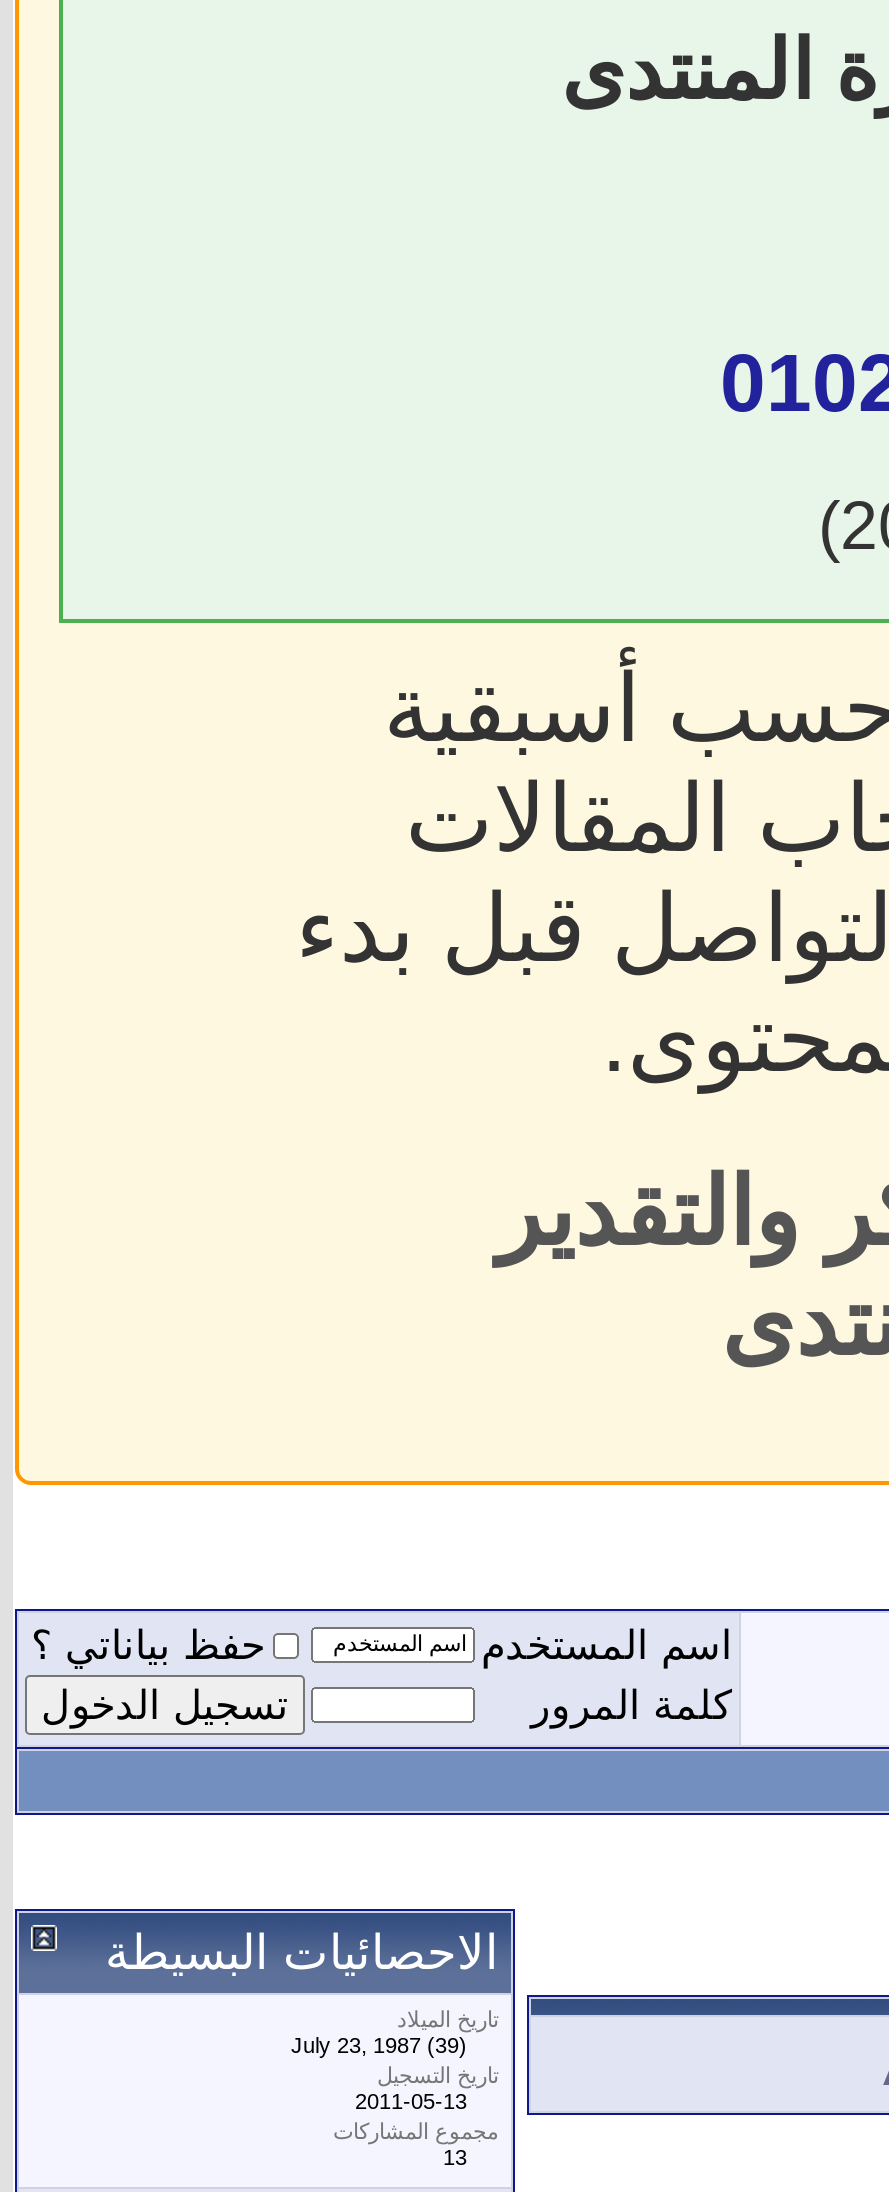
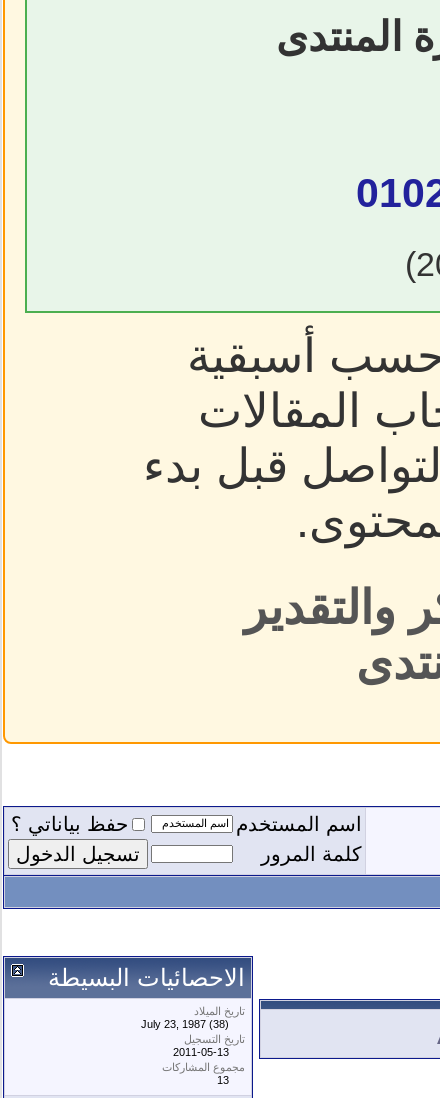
- July 23, 1987 (39)
+ July 23, 1987 (38)
